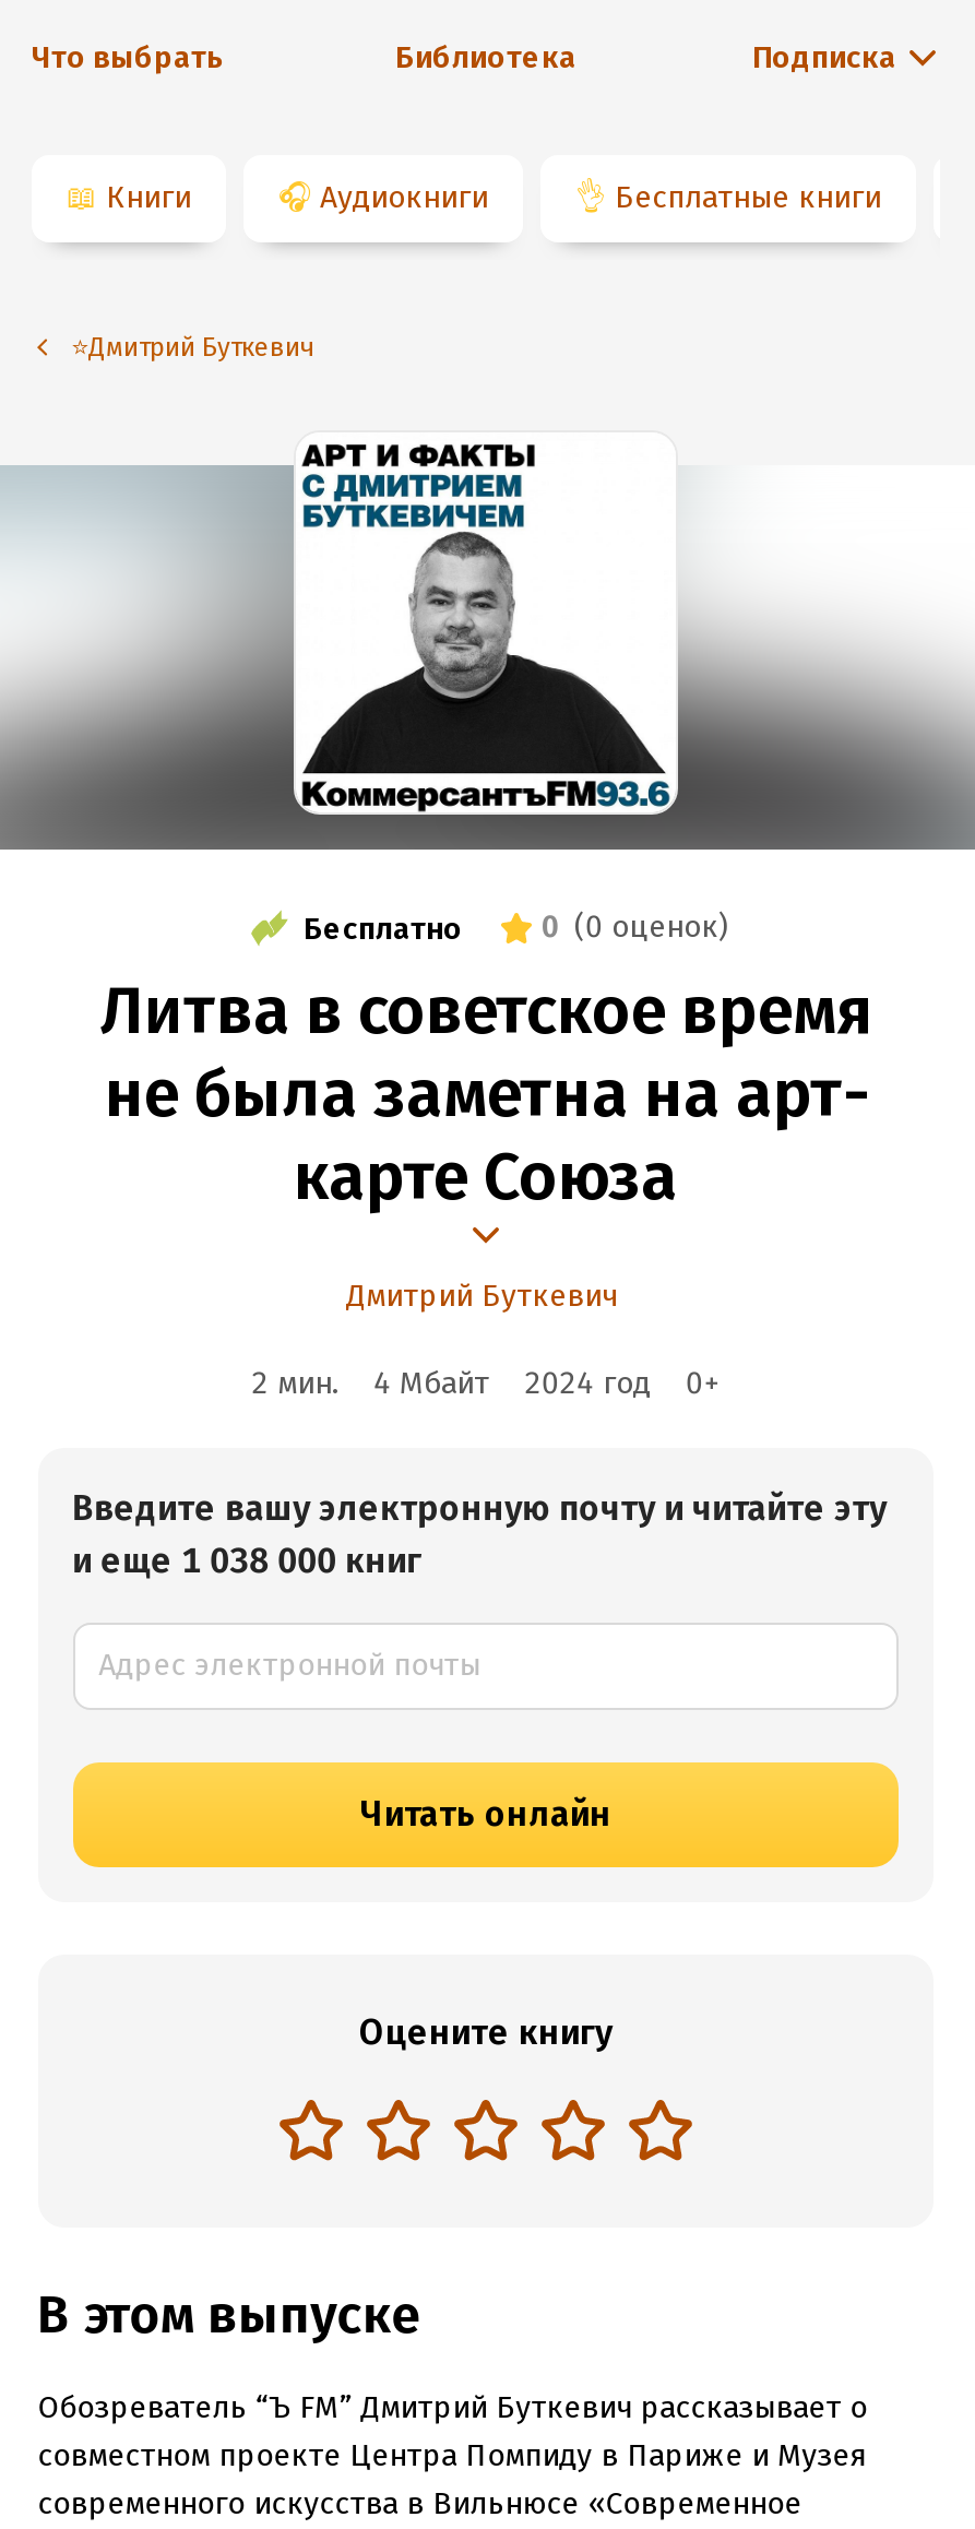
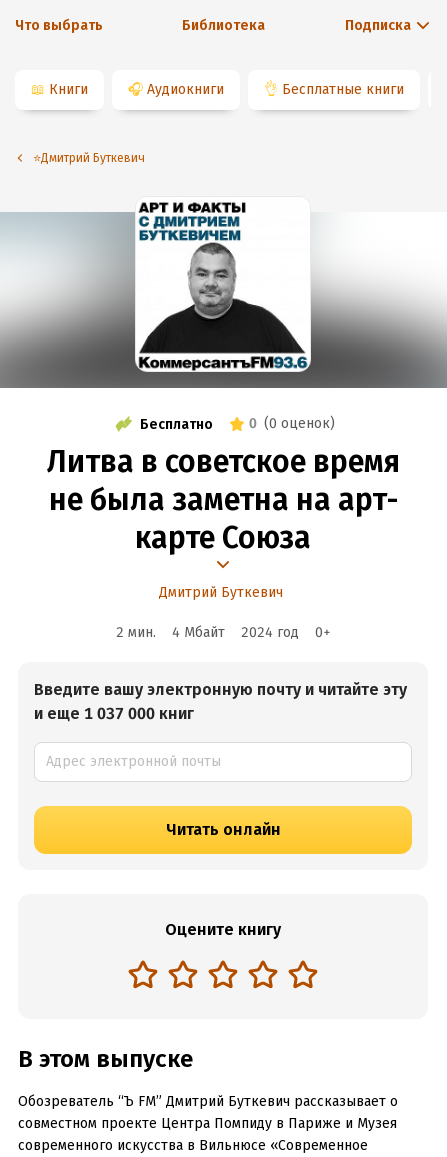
- и еще 1 038 000 книг
+ и еще 1 037 000 книг
